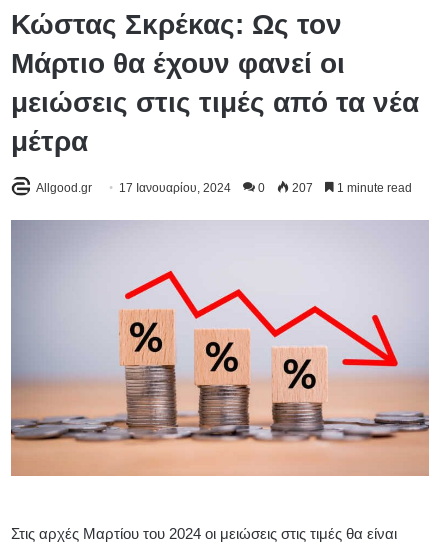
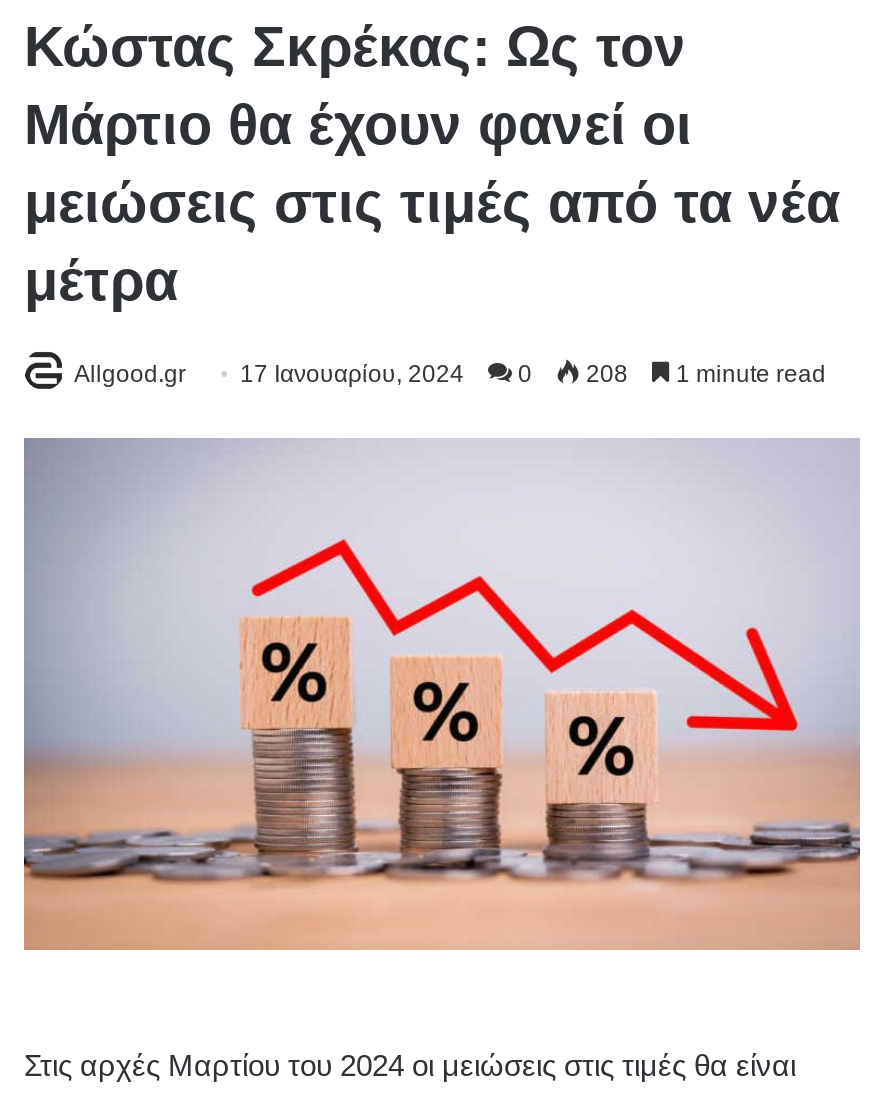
- Allgood.gr 17 Ιανουαρίου, 2024 0 207 1 minute read
+ Allgood.gr 17 Ιανουαρίου, 2024 0 208 1 minute read
